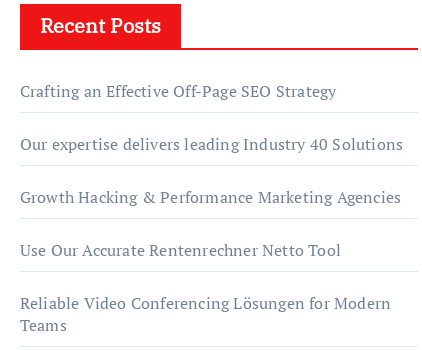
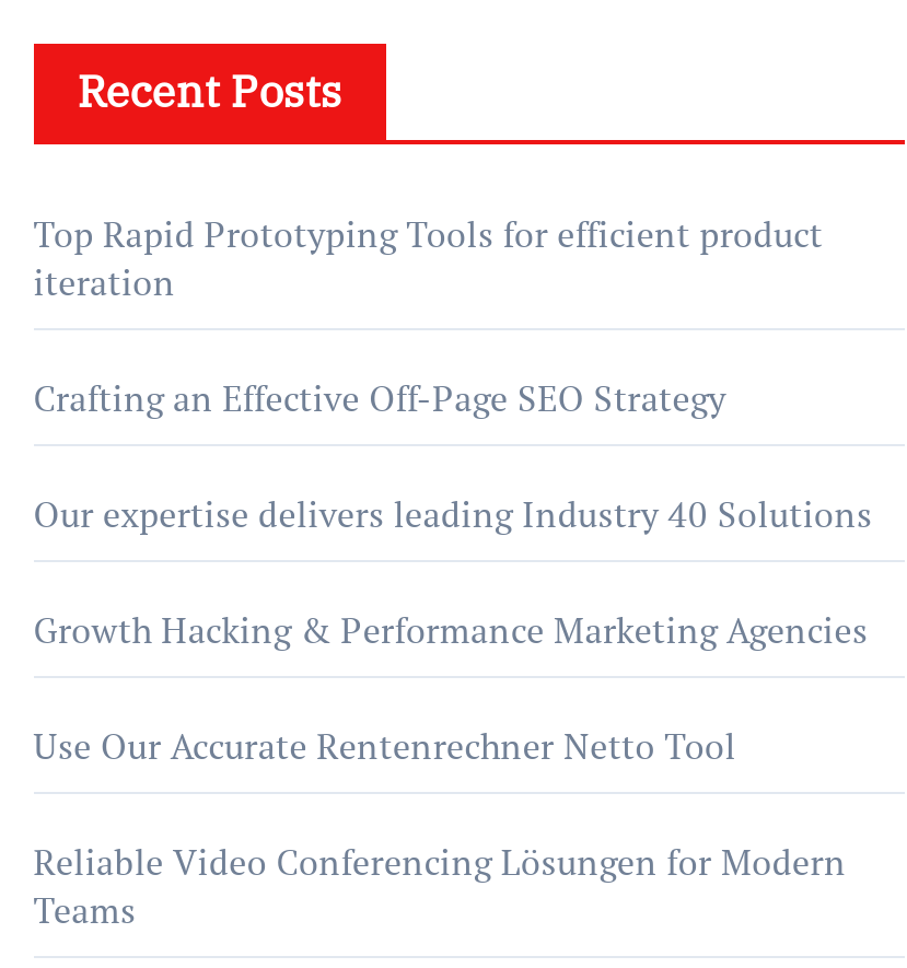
+ Top Rapid Prototyping Tools for efficient product
+ iteration
